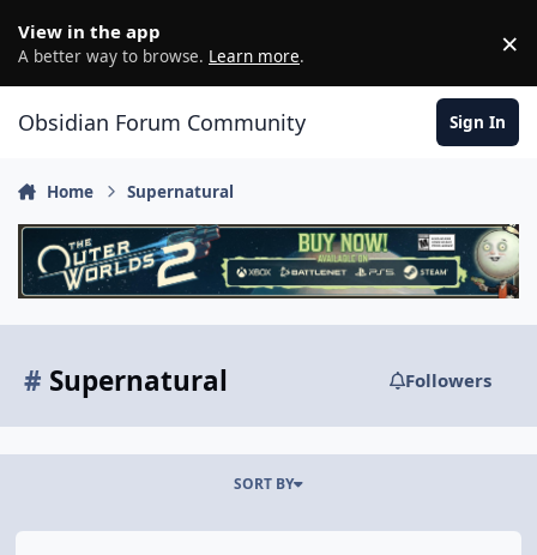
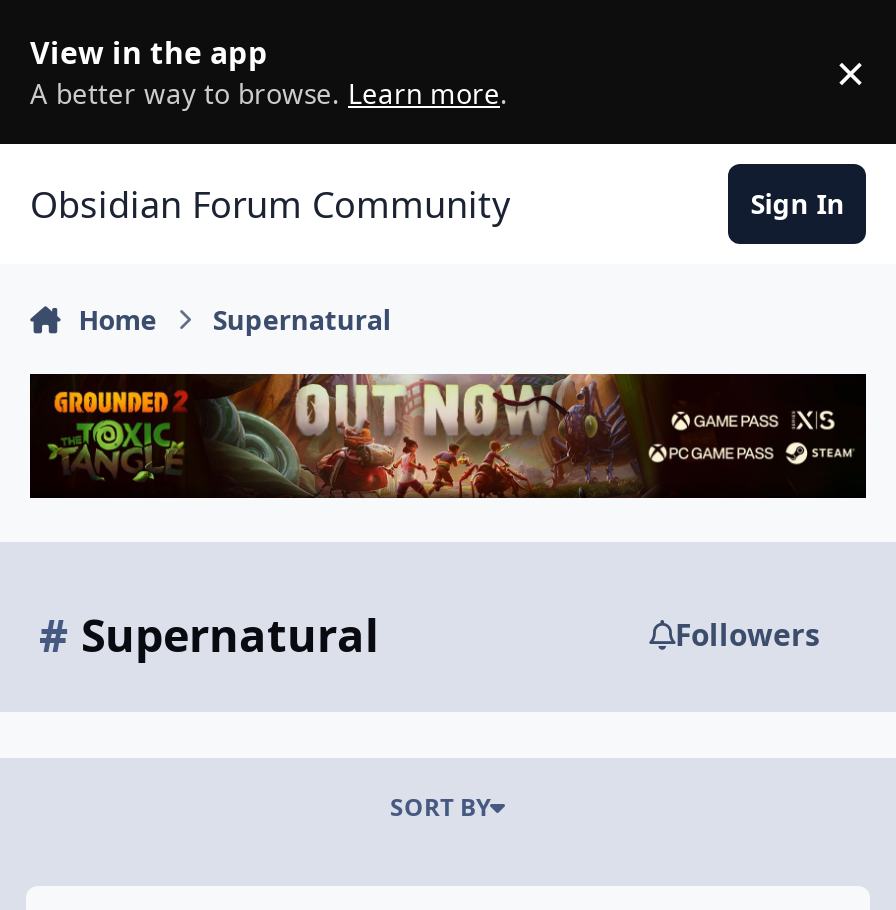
- [image]
+ [image]
